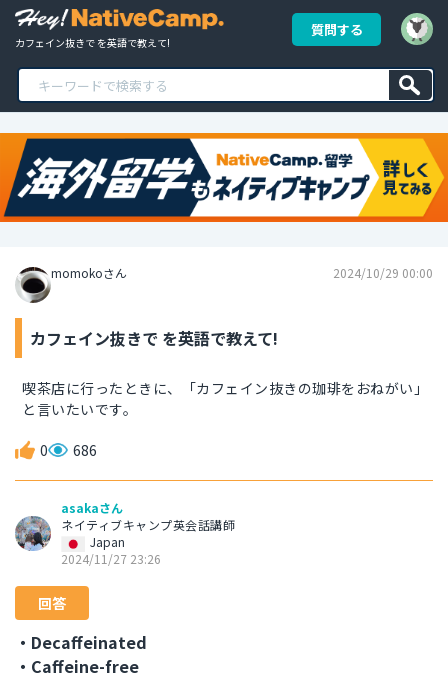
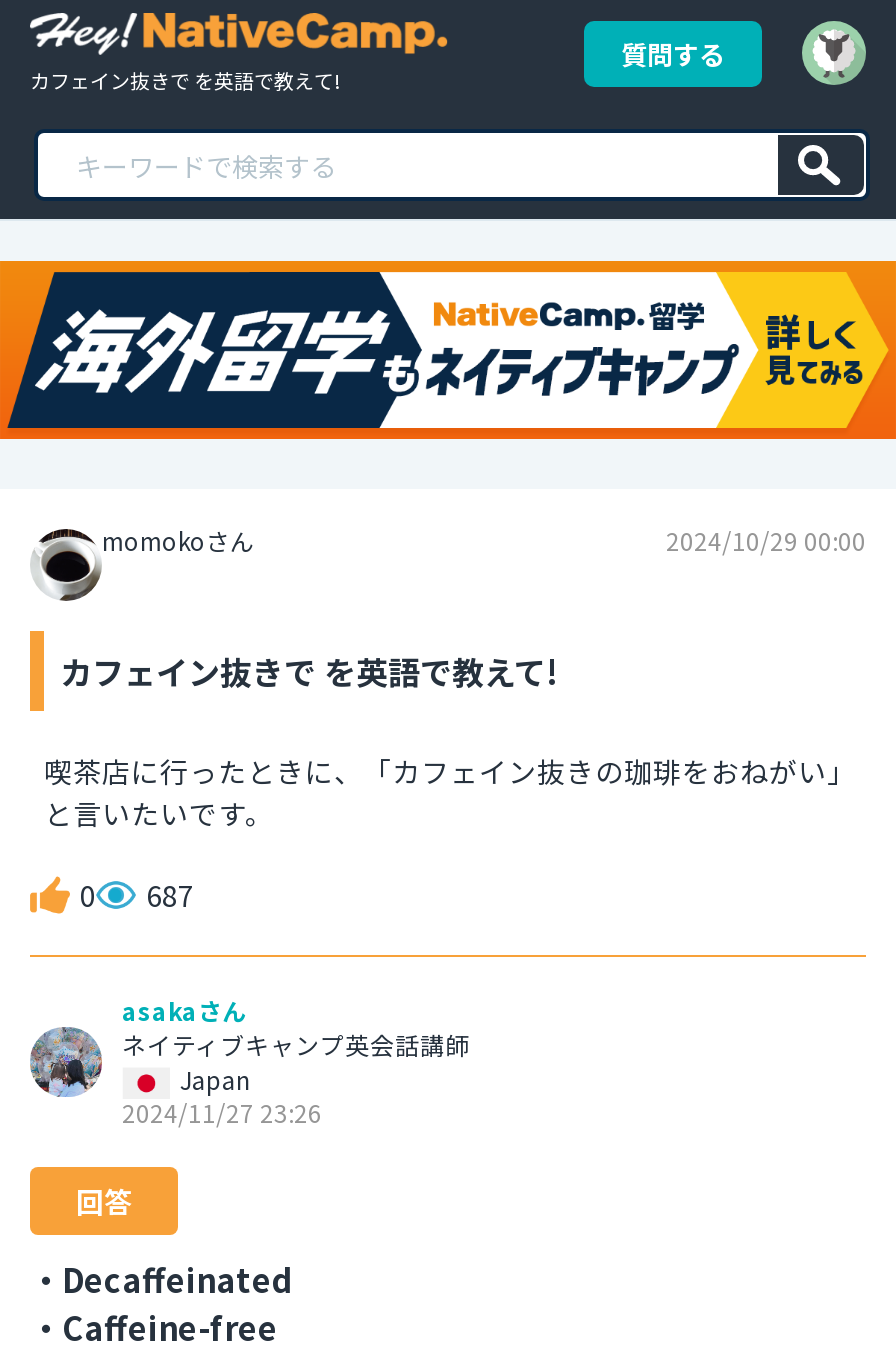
- 0 686
+ 0 687
